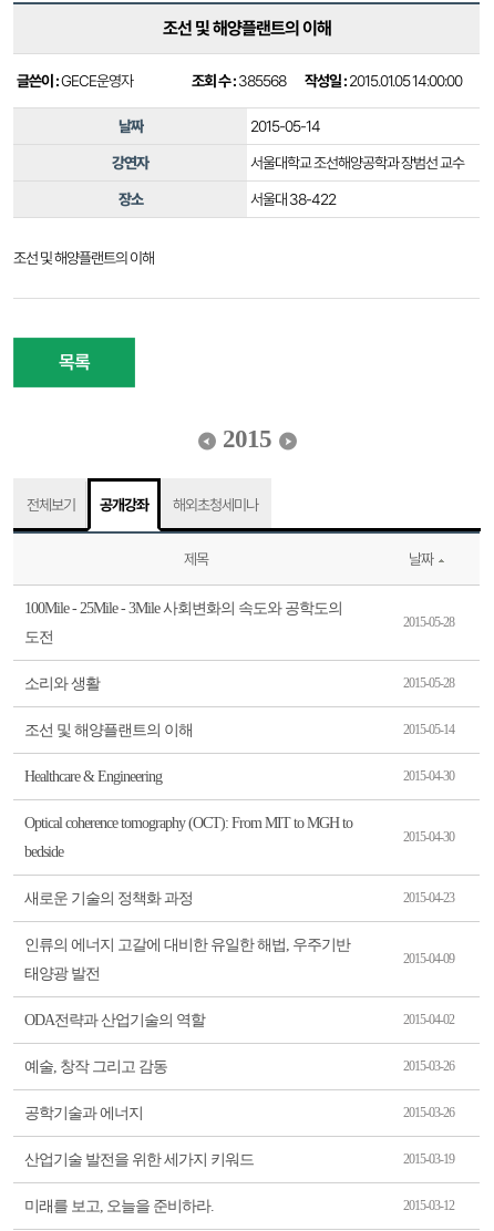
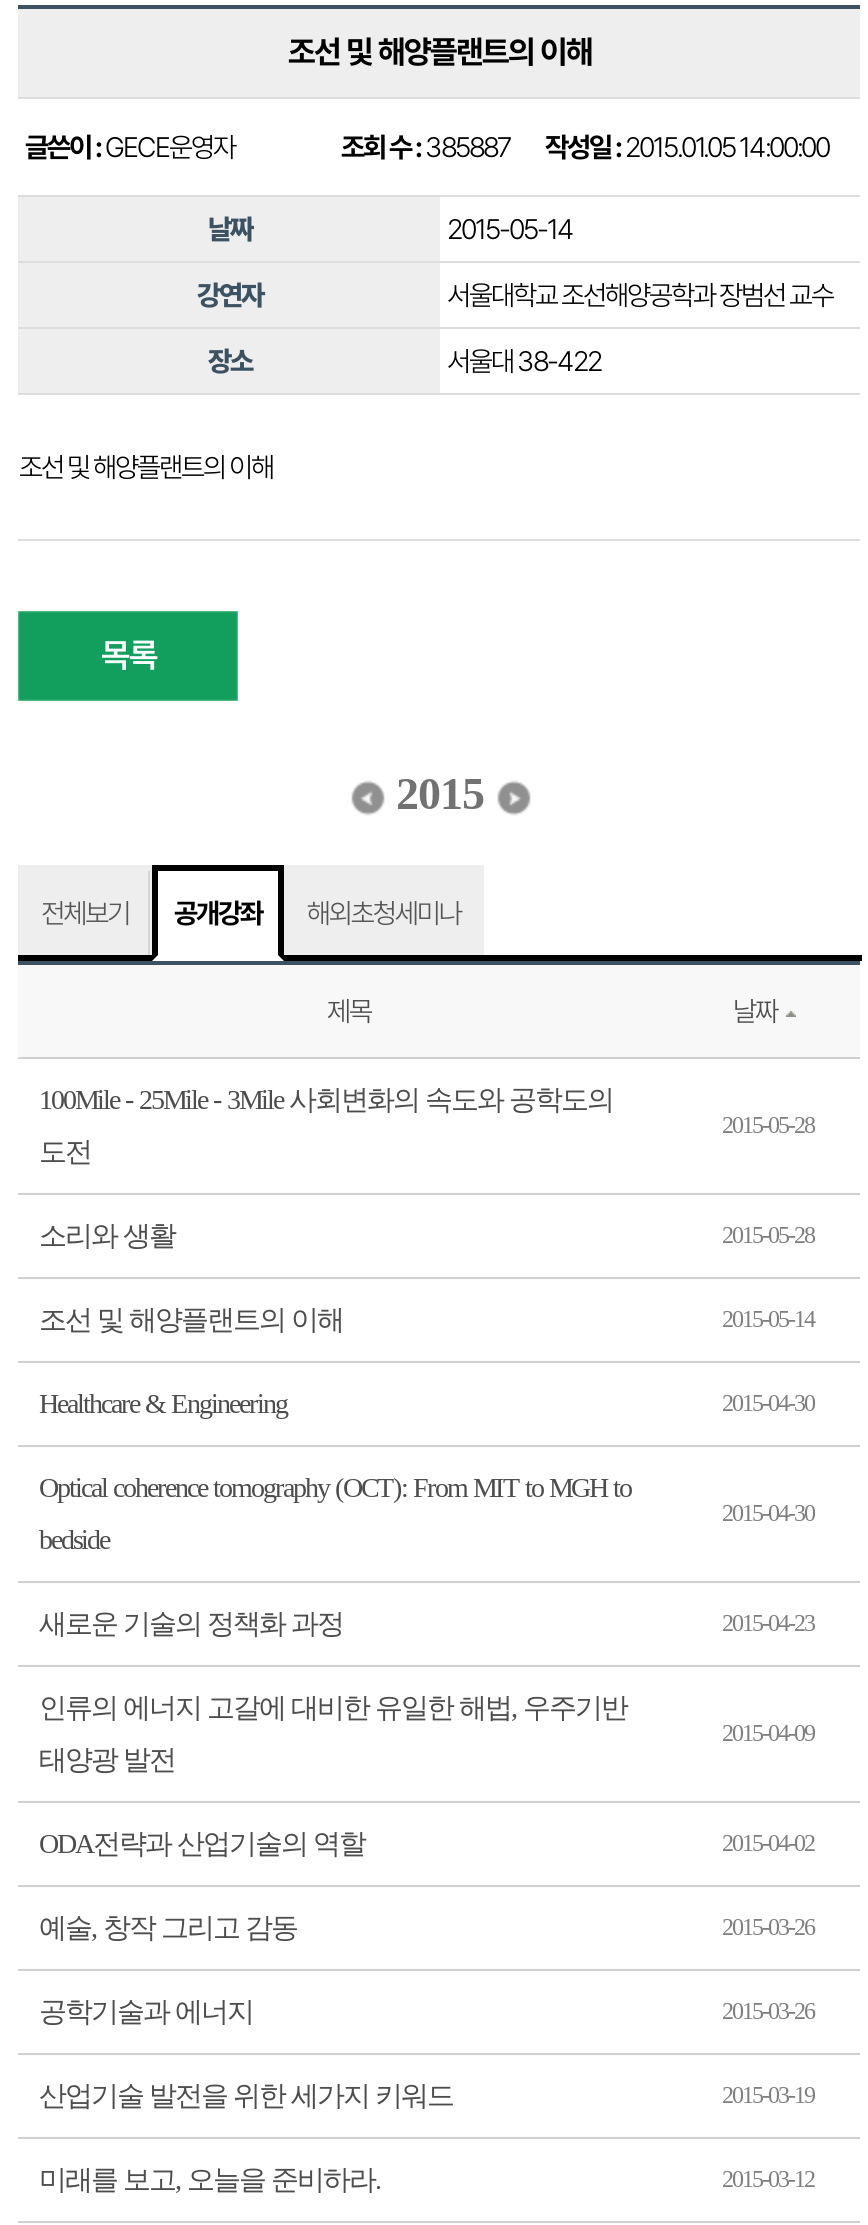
- 조회 수 : 385568 작성일 : 2015.01.05 14:00:00
+ 조회 수 : 385887 작성일 : 2015.01.05 14:00:00
